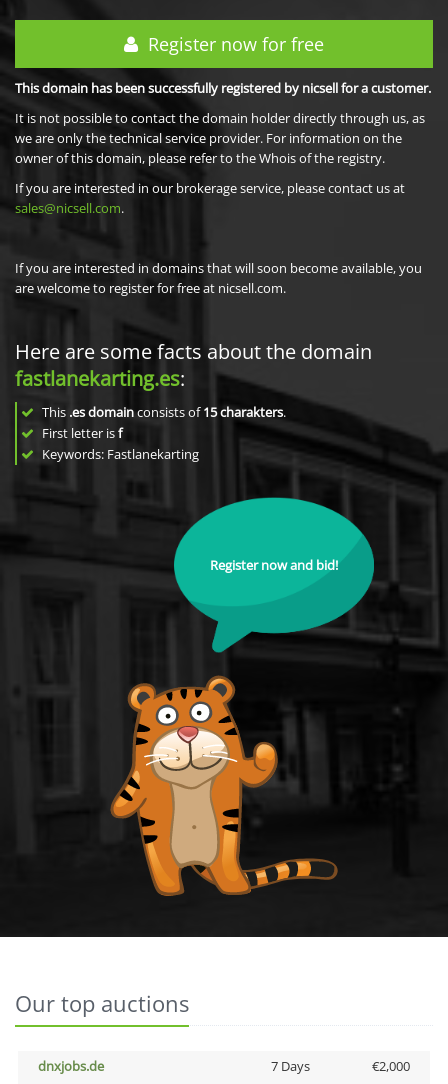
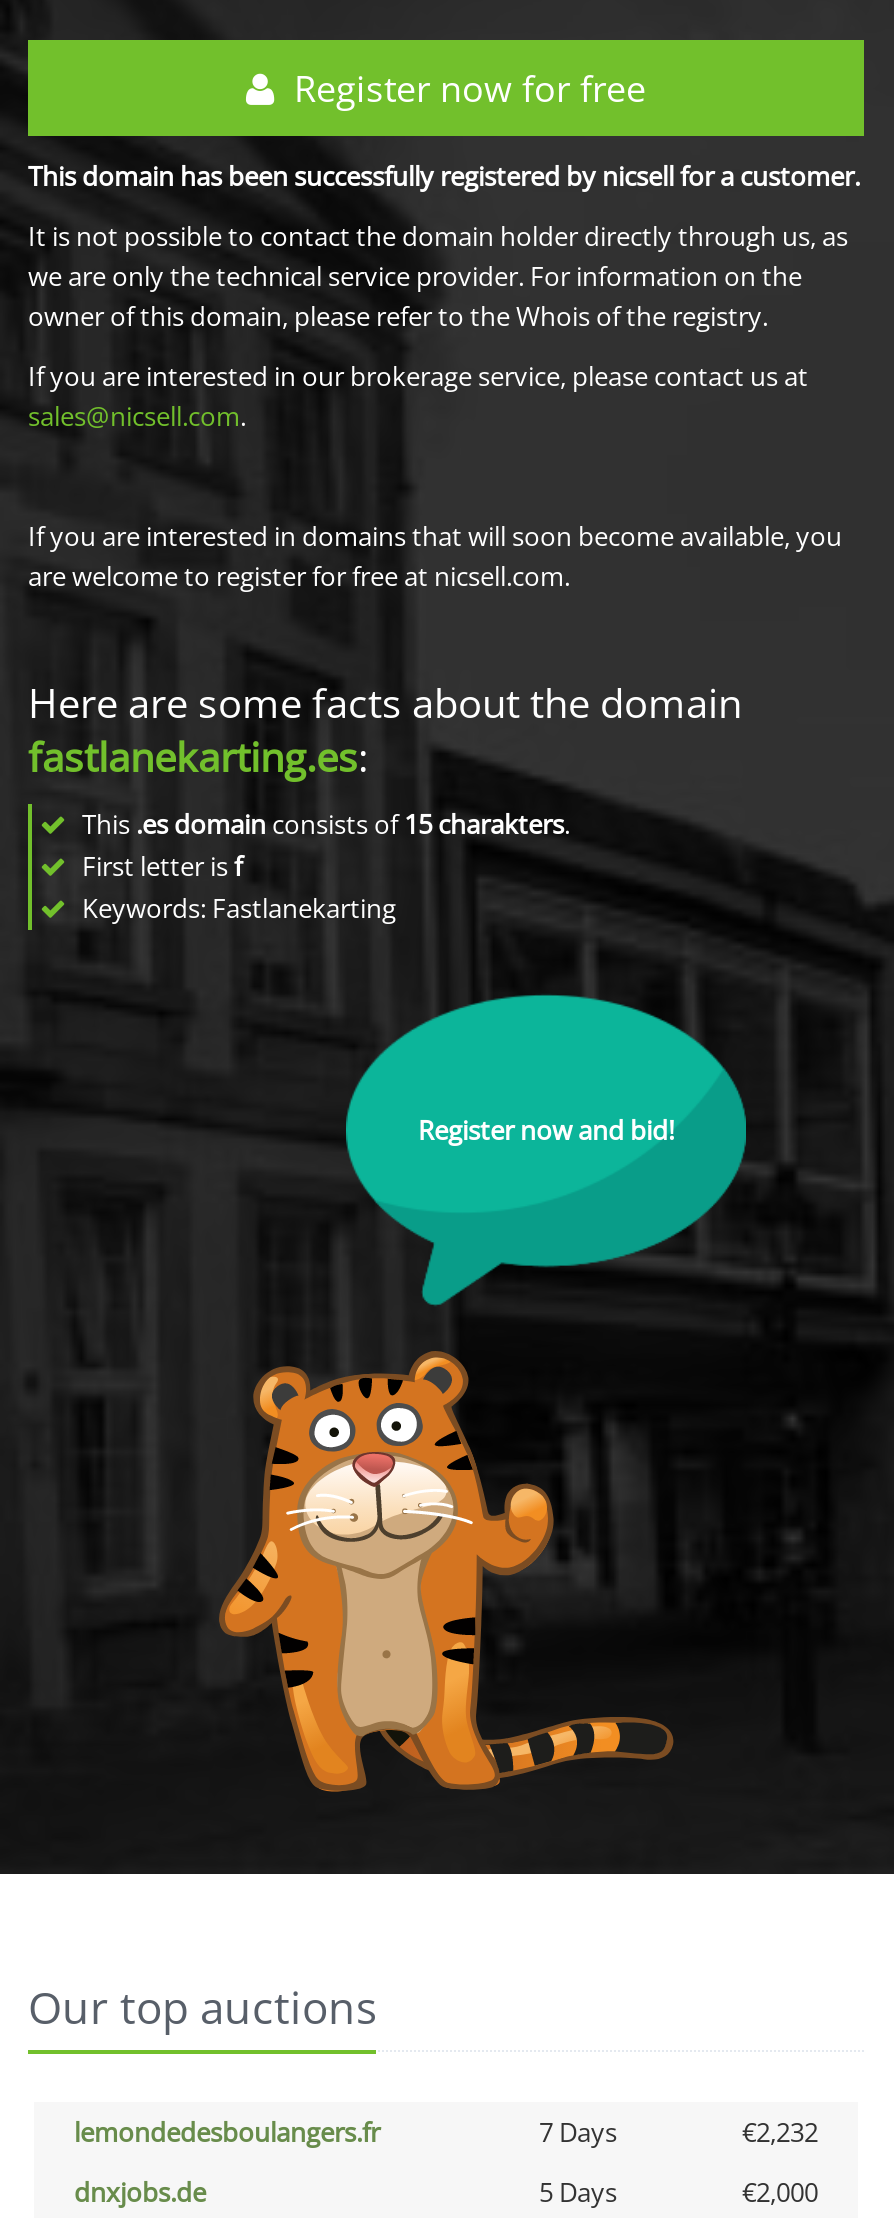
+ lemondedesboulangers.fr
+ 7 Days
+ €2,232

- 7 Days
+ 5 Days
